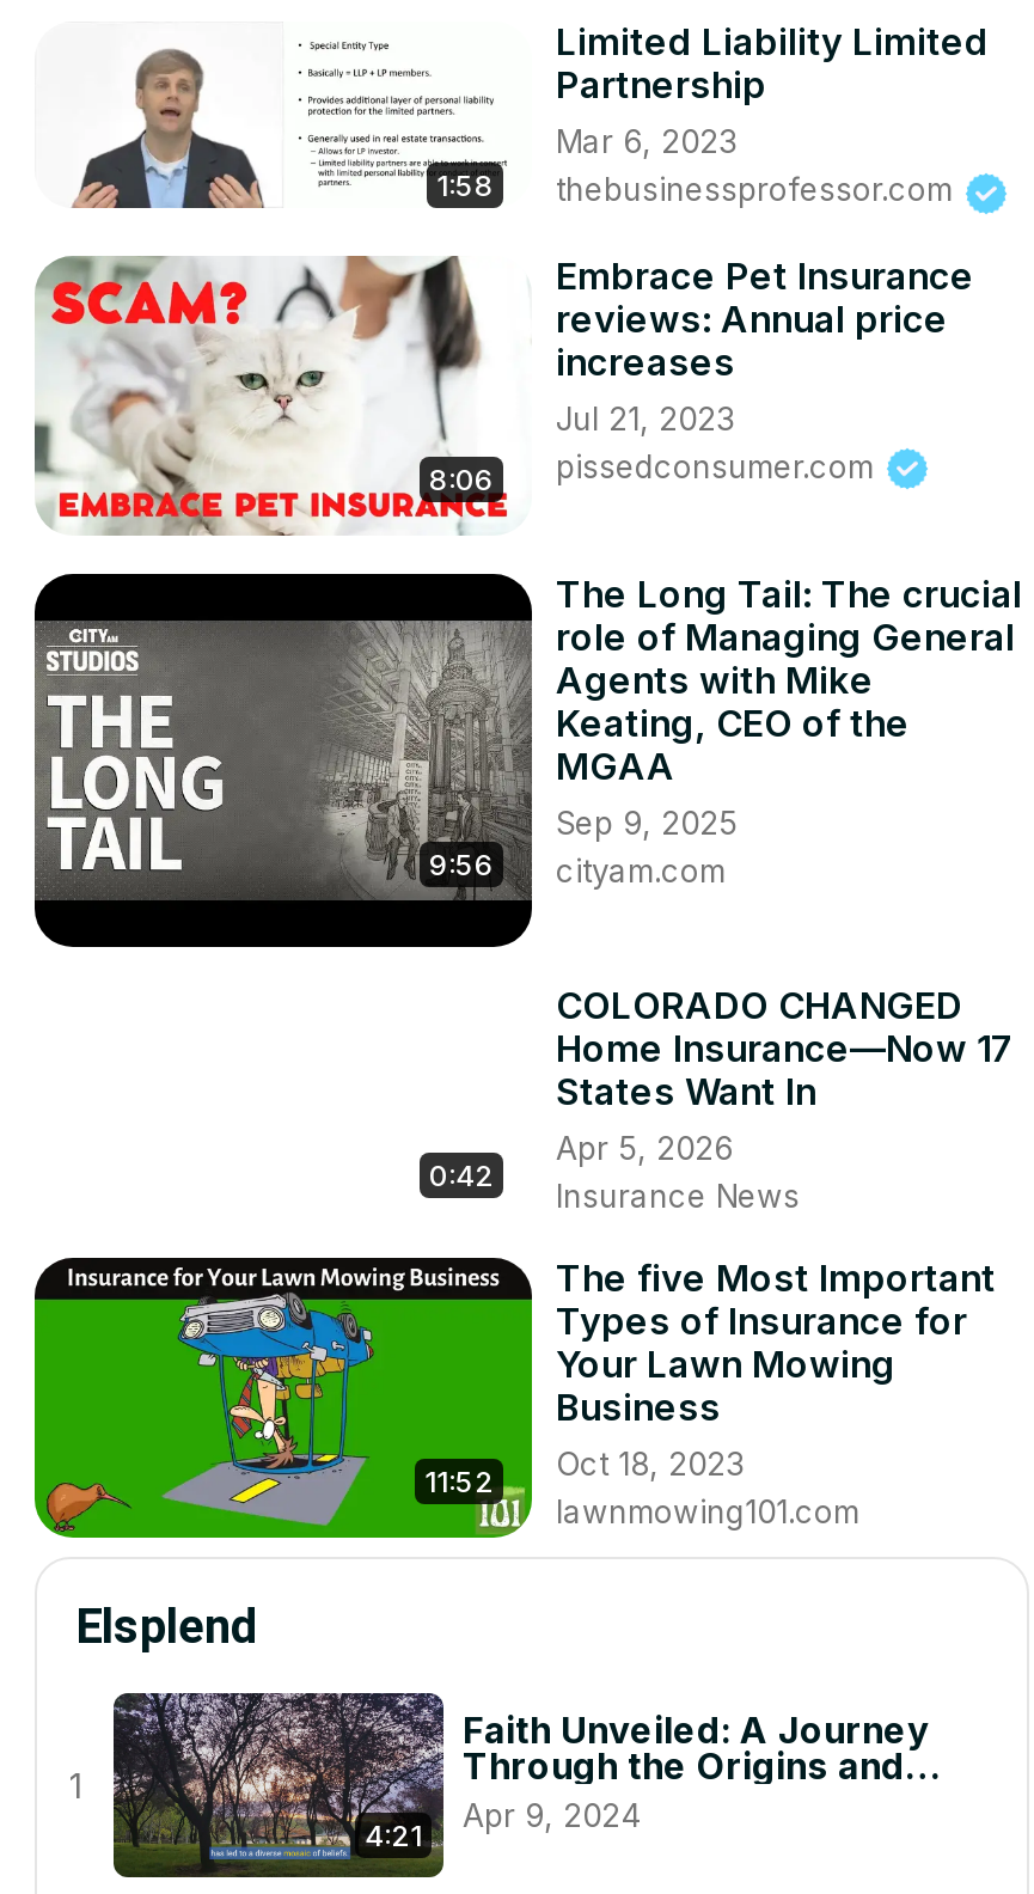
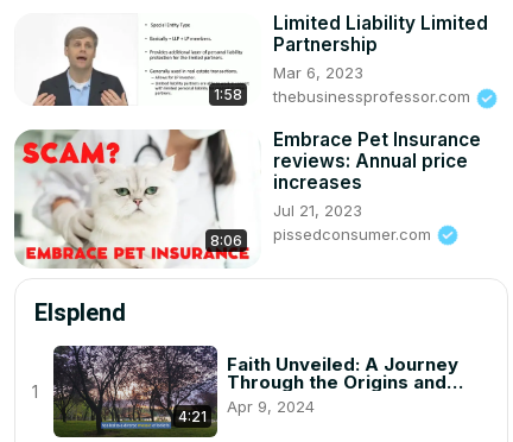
- [image]
- 9:56

- The Long Tail: The crucial
- role of Managing General
- Agents with Mike
- Keating, CEO of the
- MGAA
- Sep 9, 2025
- cityam.com

- COLORADO CHANGED
- Home Insurance—Now 17
- States Want In
- Apr 5, 2026
- Insurance News

- 0:42

- [image]
- 11:52

- The five Most Important
- Types of Insurance for
- Your Lawn Mowing
- Business
- Oct 18, 2023
- lawnmowing101.com
